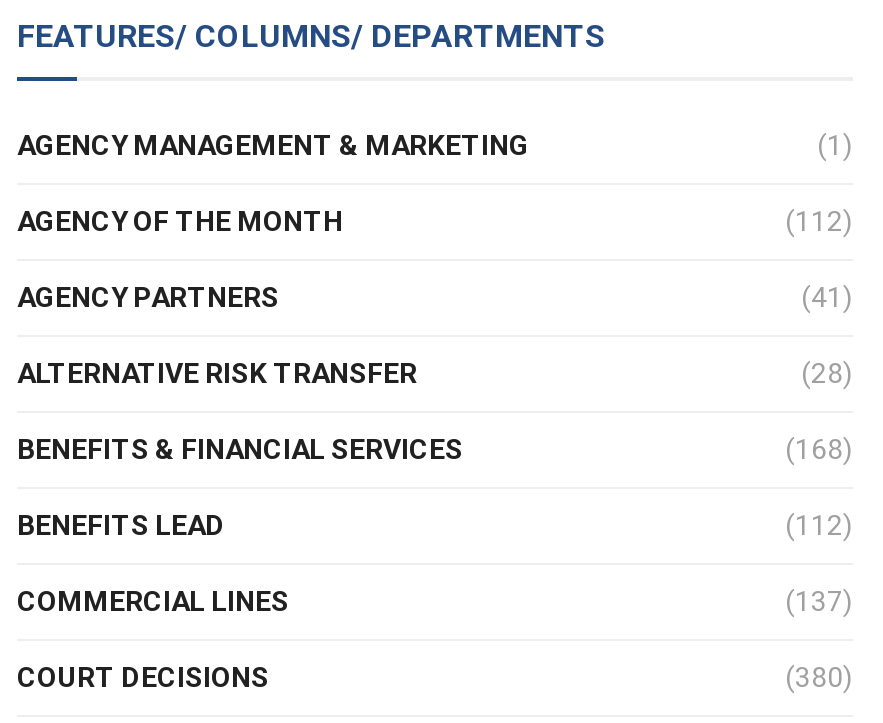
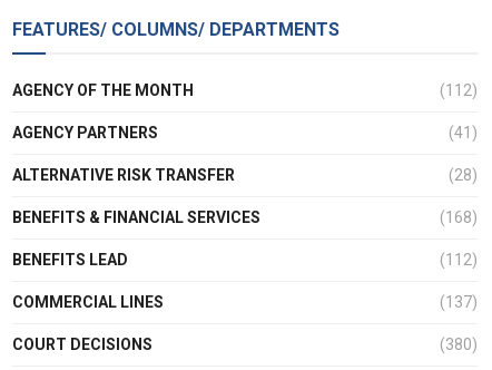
- AGENCY MANAGEMENT & MARKETING
- (1)
